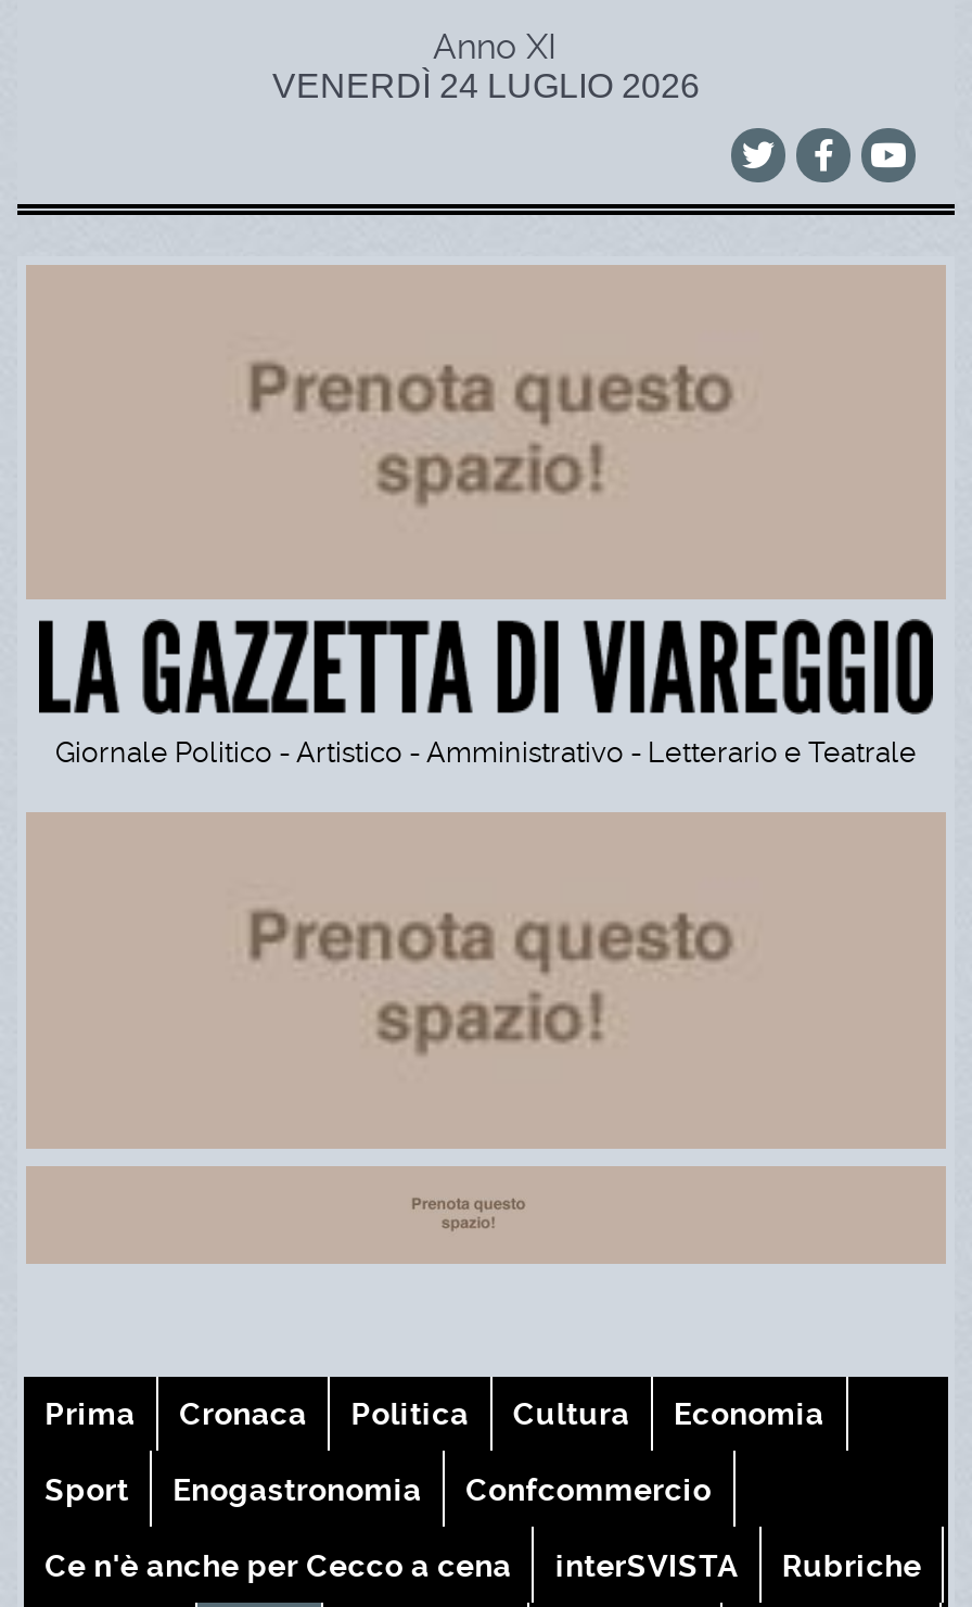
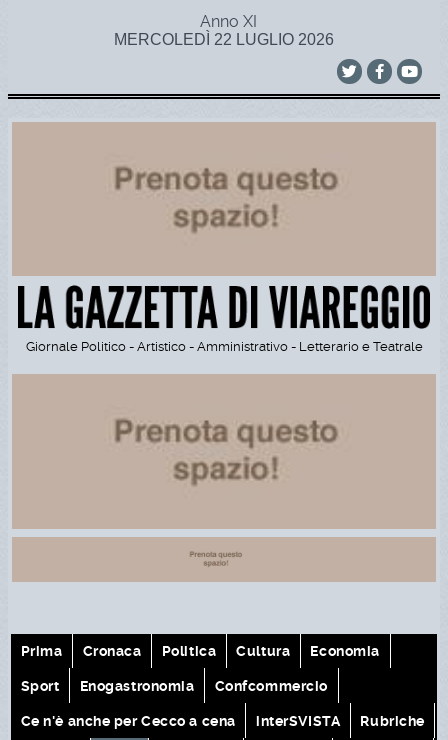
- VENERDÌ 24 LUGLIO 2026
+ MERCOLEDÌ 22 LUGLIO 2026
